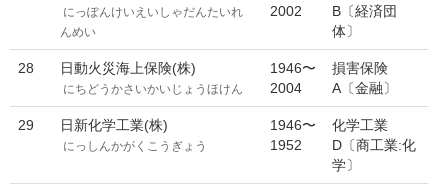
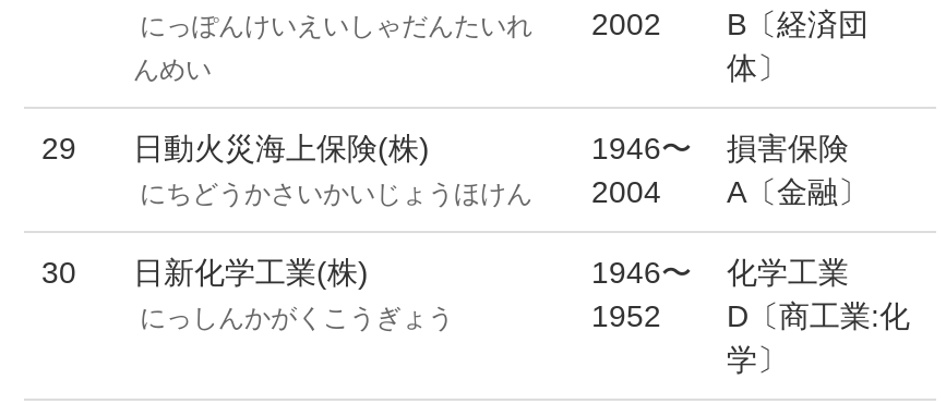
- 28 日動火災海上保険(株)
+ 29 日動火災海上保険(株)

- 29 日新化学工業(株)
+ 30 日新化学工業(株)
